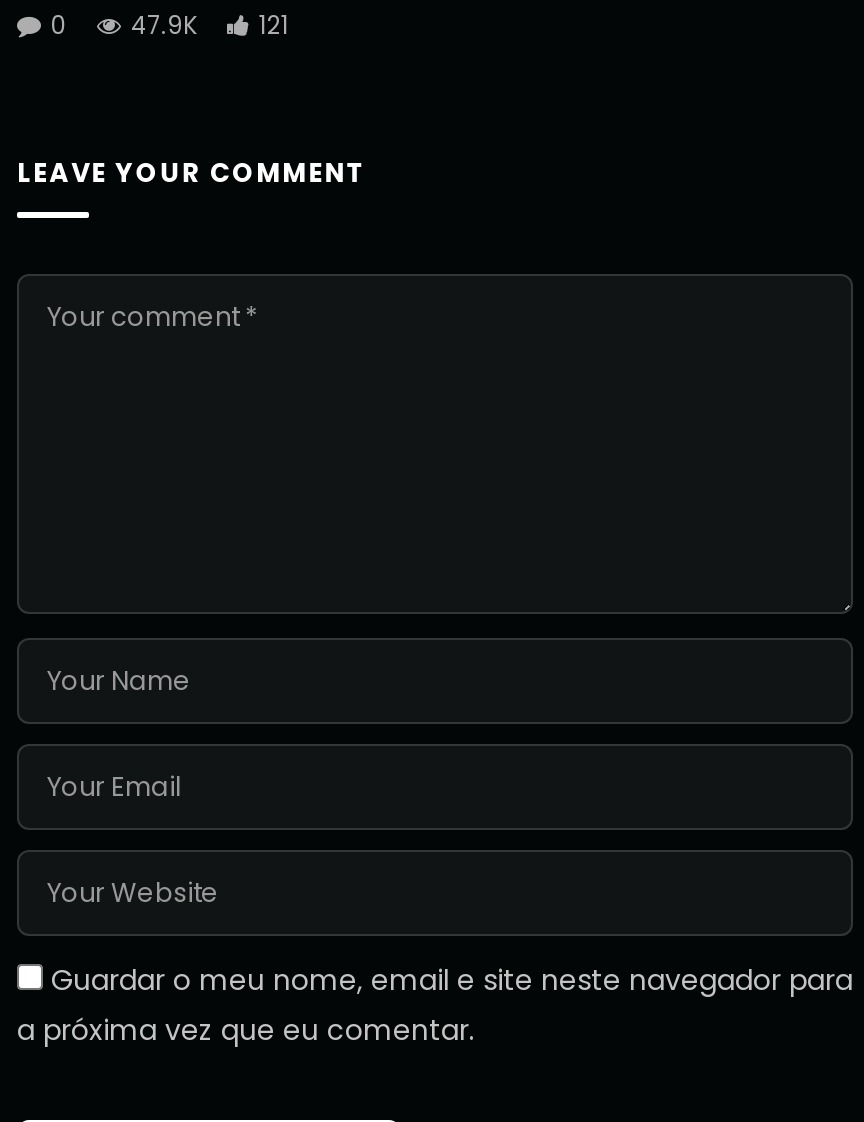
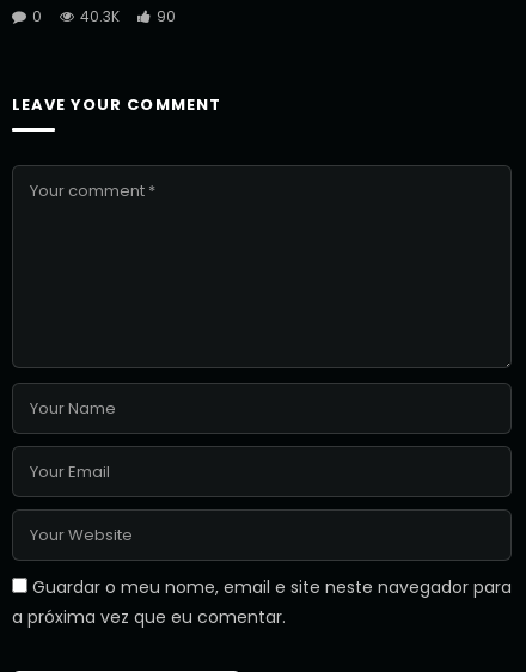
- 47.9K
- 121
+ 40.3K
+ 90
